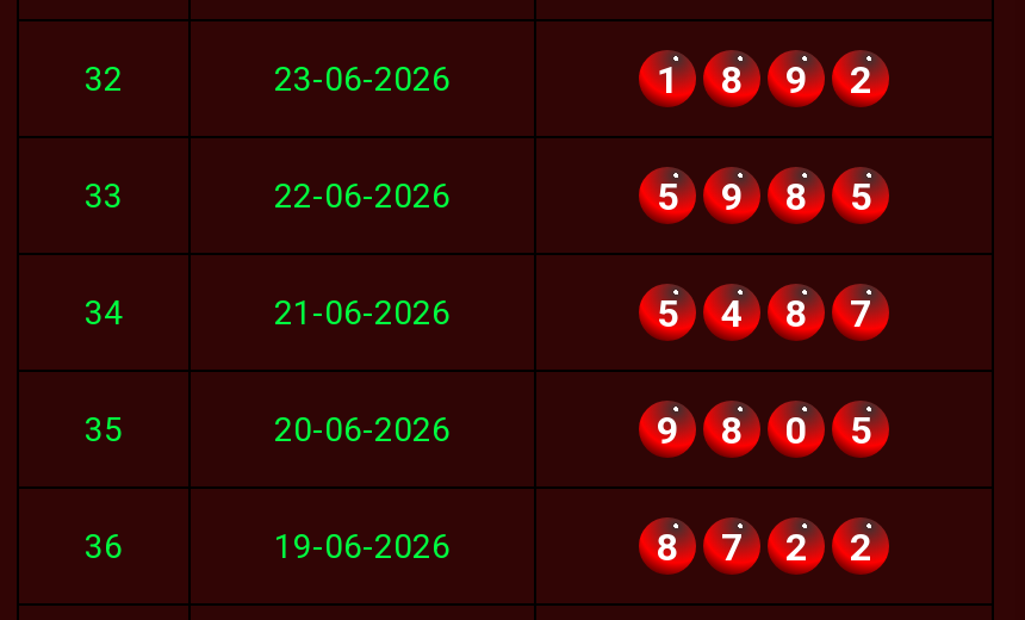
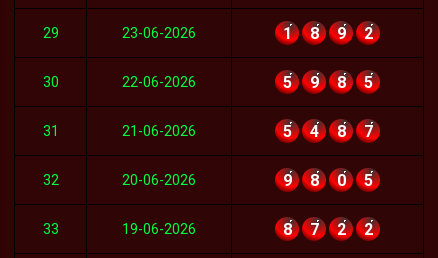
- 32
+ 29

- 33
+ 30

- 34
+ 31

- 35
+ 32

- 36
+ 33
